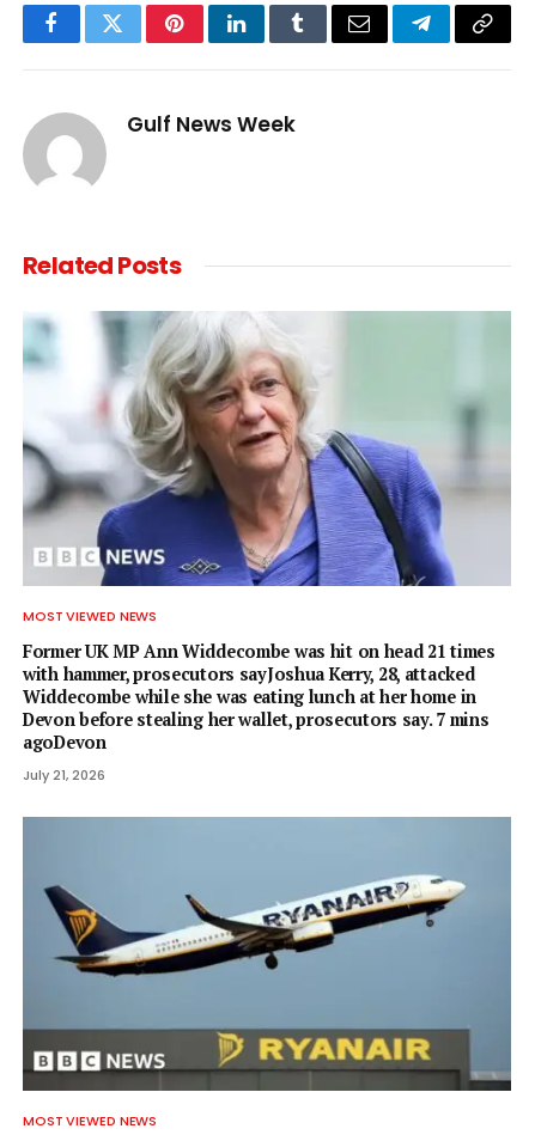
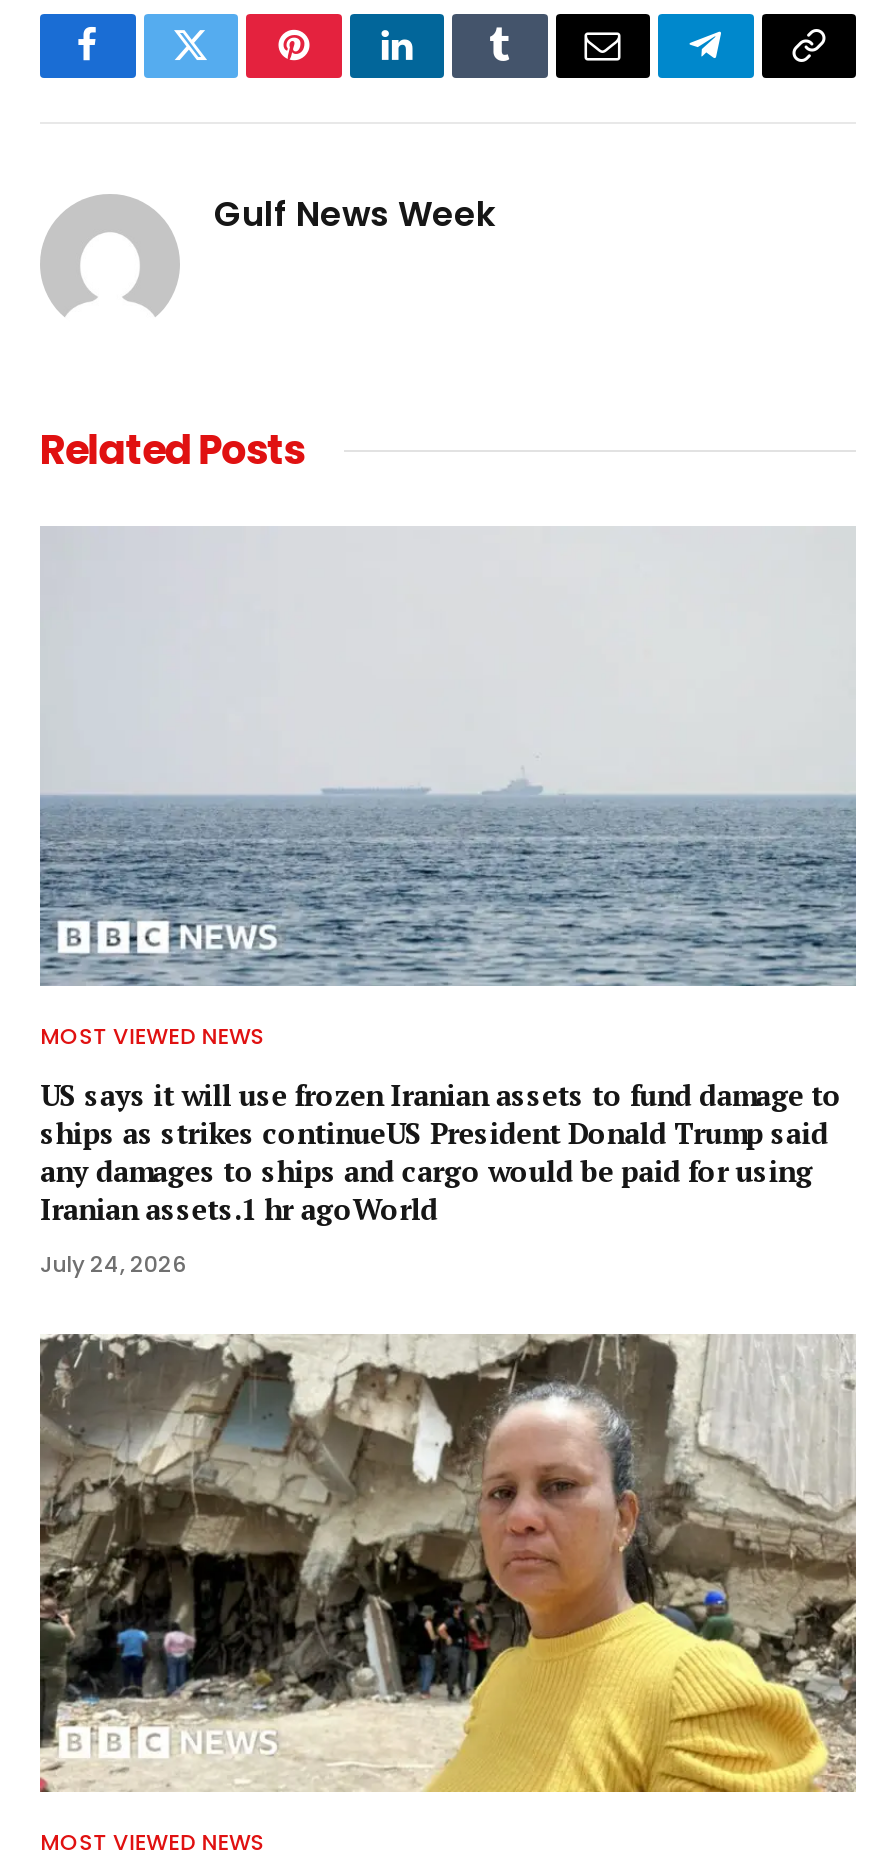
- [image]
+ [image]

- Former UK MP Ann Widdecombe was hit on head 21 times
- with hammer, prosecutors sayJoshua Kerry, 28, attacked
- Widdecombe while she was eating lunch at her home in
- Devon before stealing her wallet, prosecutors say. 7 mins
- agoDevon
+ US says it will use frozen Iranian assets to fund damage to
+ ships as strikes continueUS President Donald Trump said
+ any damages to ships and cargo would be paid for using
+ Iranian assets.1 hr agoWorld

- July 21, 2026
+ July 24, 2026

- [image]
+ [image]
